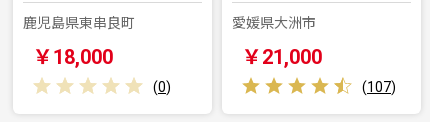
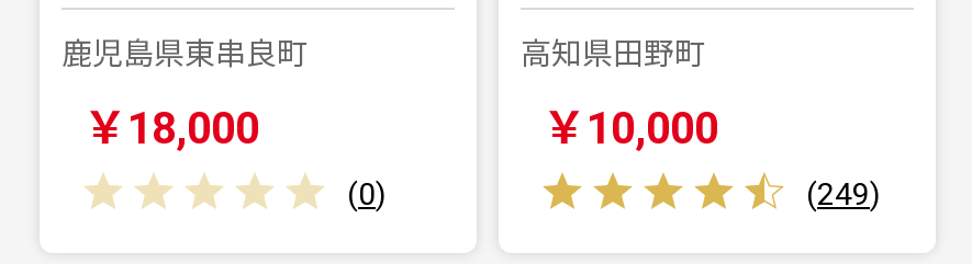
- 愛媛県大洲市
+ 高知県田野町

- ￥21,000
- (107)
+ ￥10,000
+ (249)
